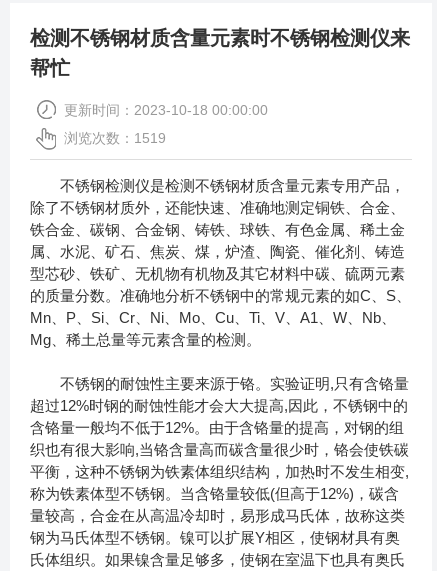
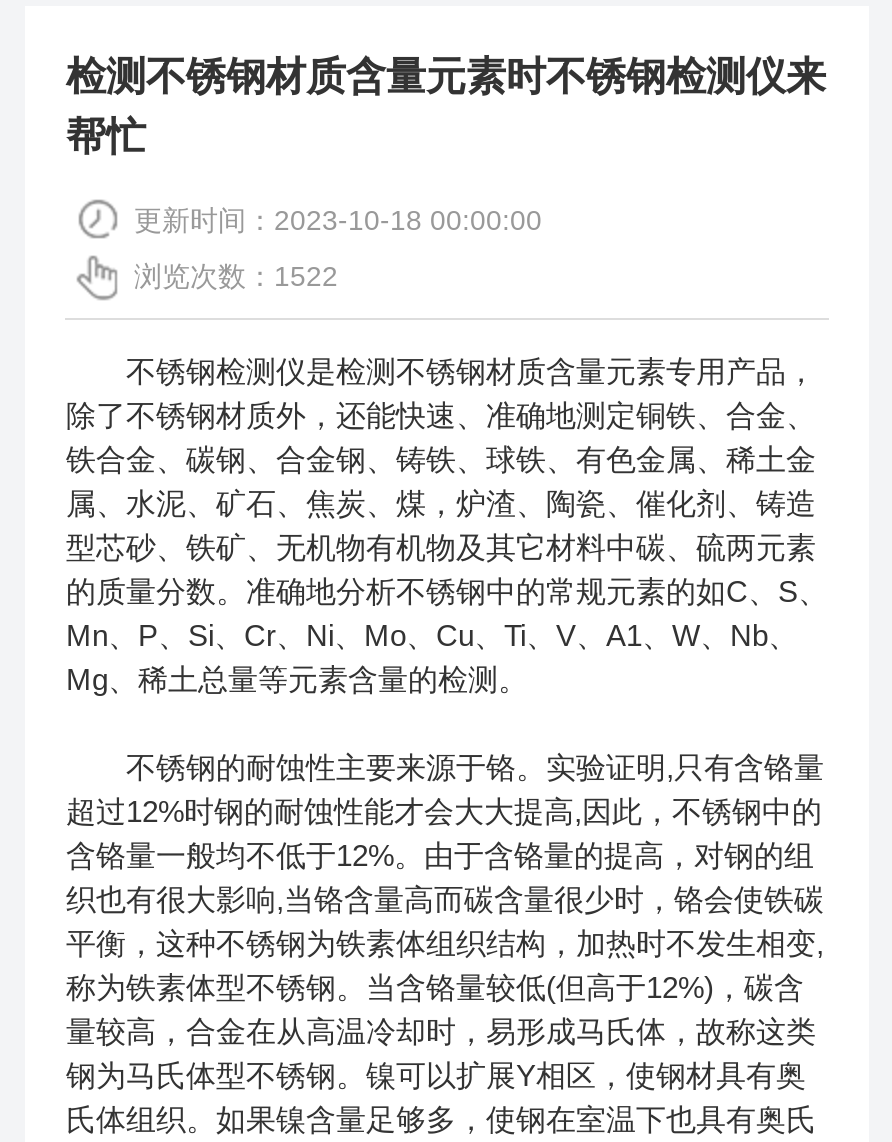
- 浏览次数：1519
+ 浏览次数：1522
